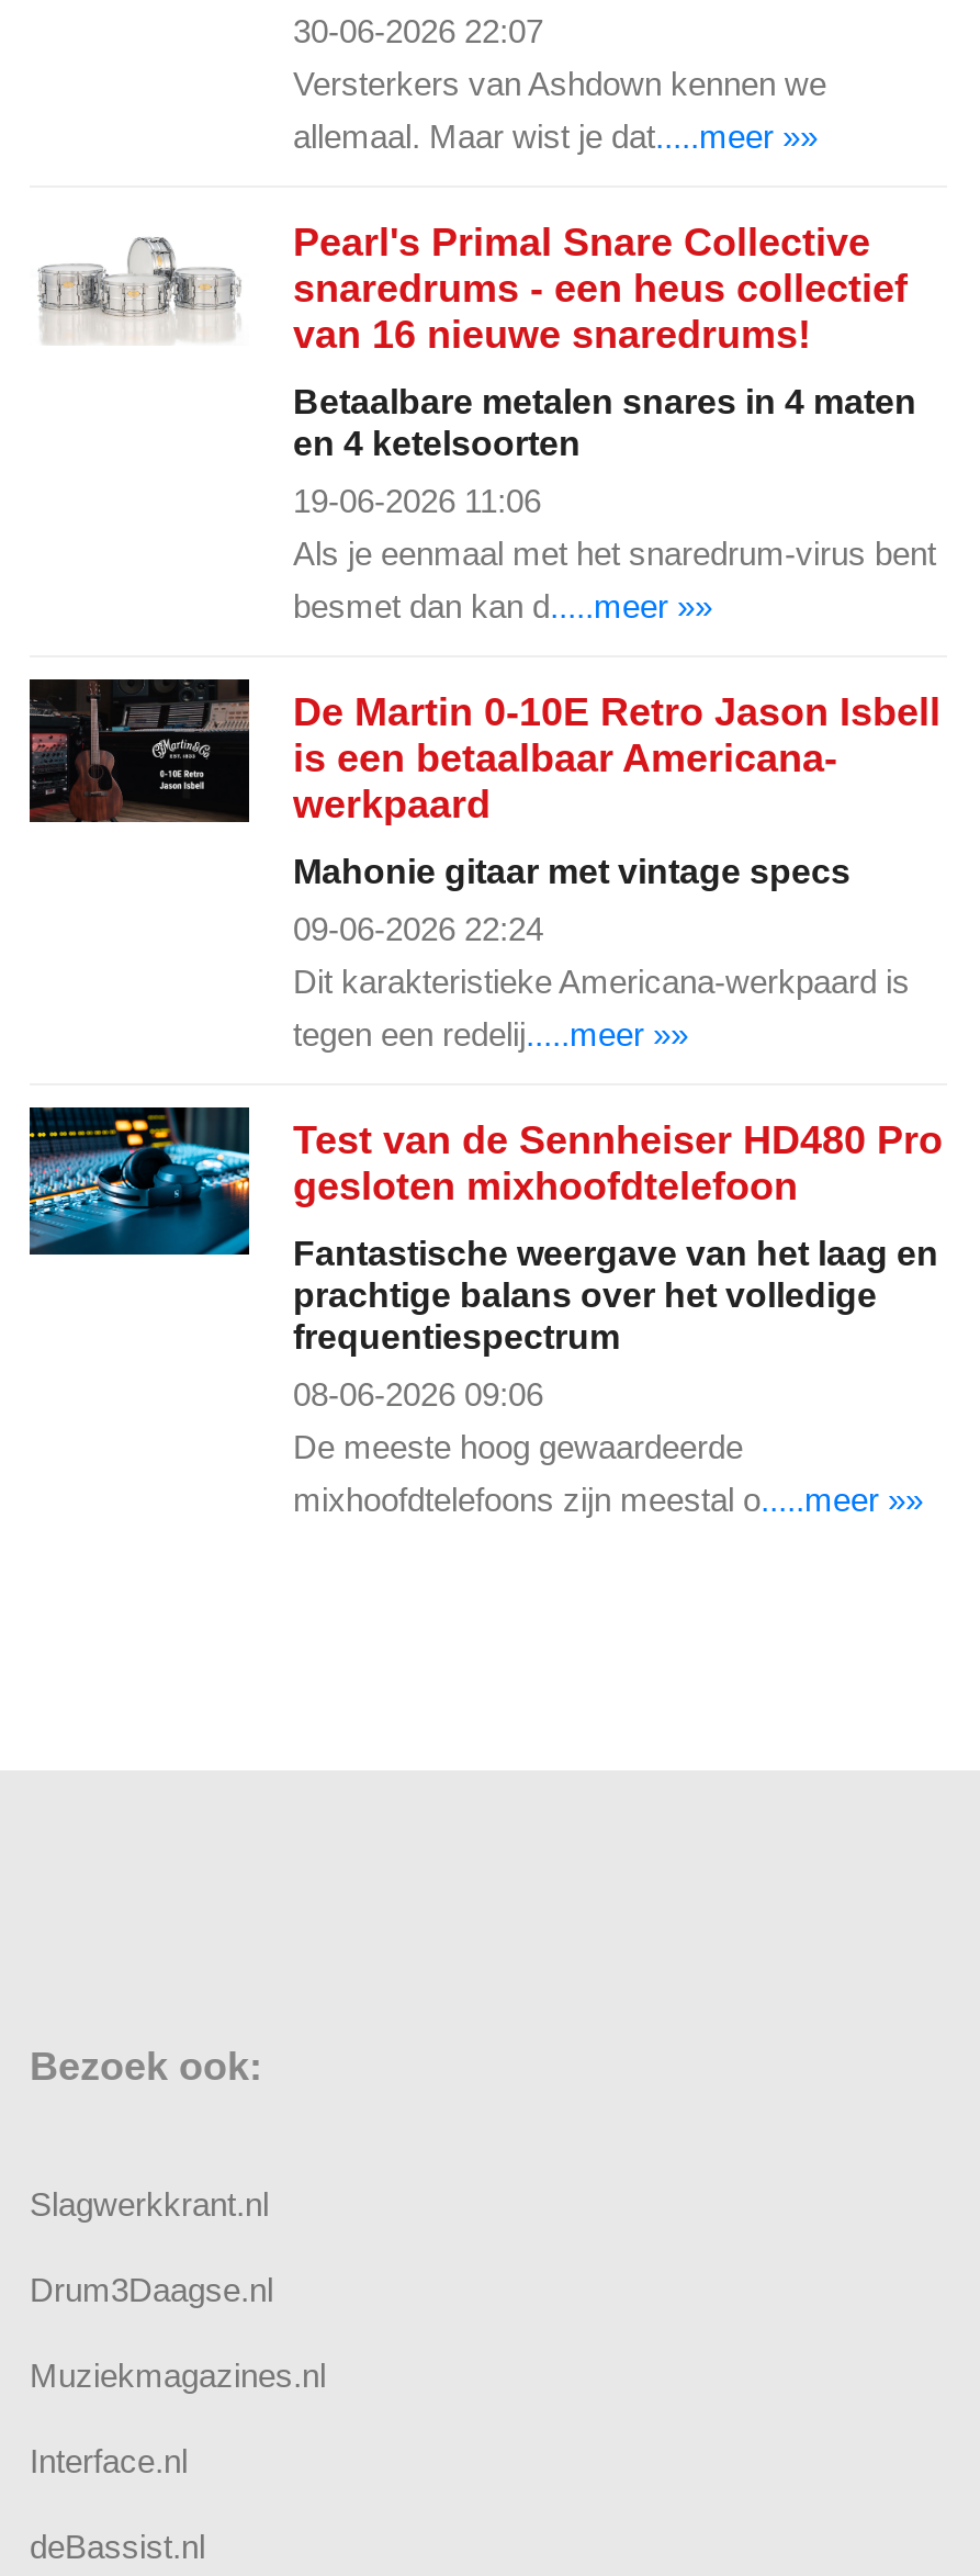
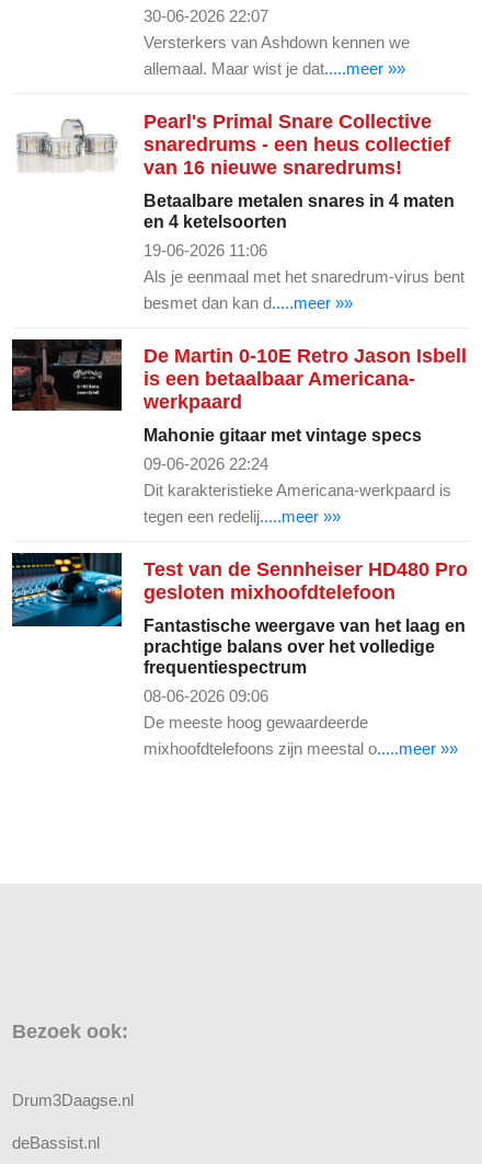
- Slagwerkkrant.nl

- Muziekmagazines.nl
- Interface.nl
